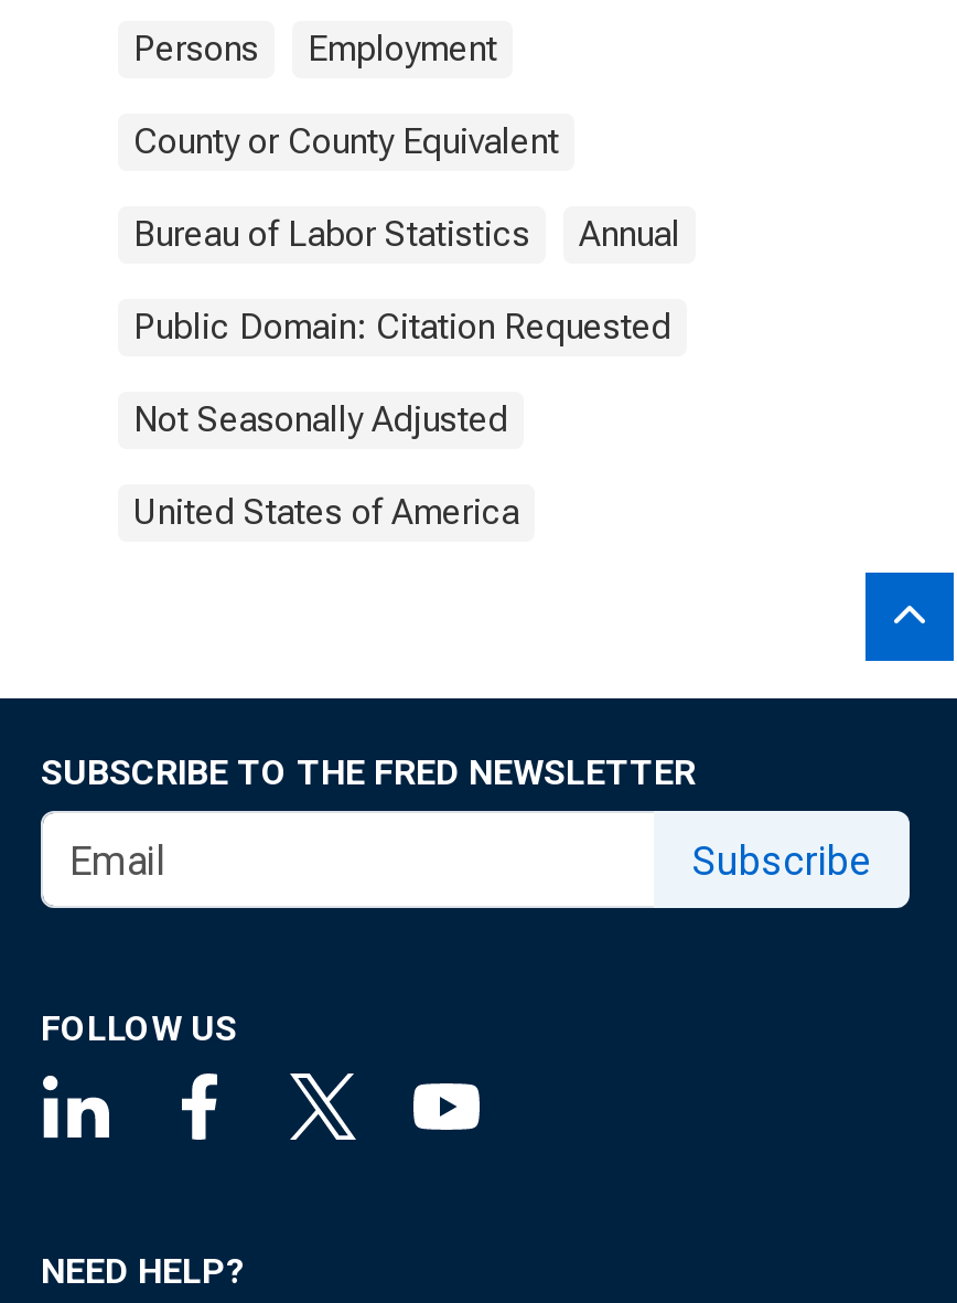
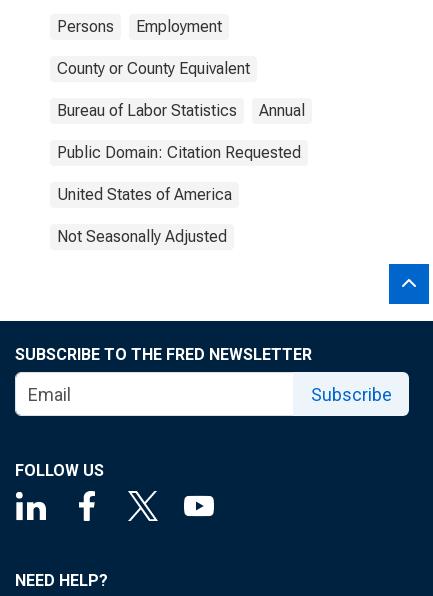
moved down: Not Seasonally Adjusted

moved up: United States of America
